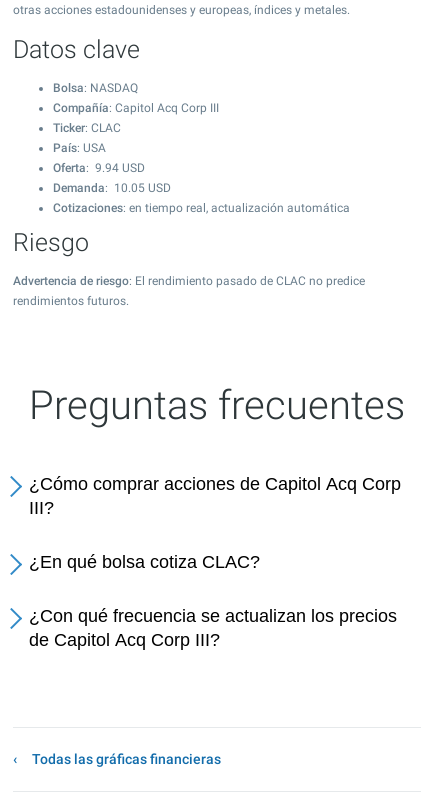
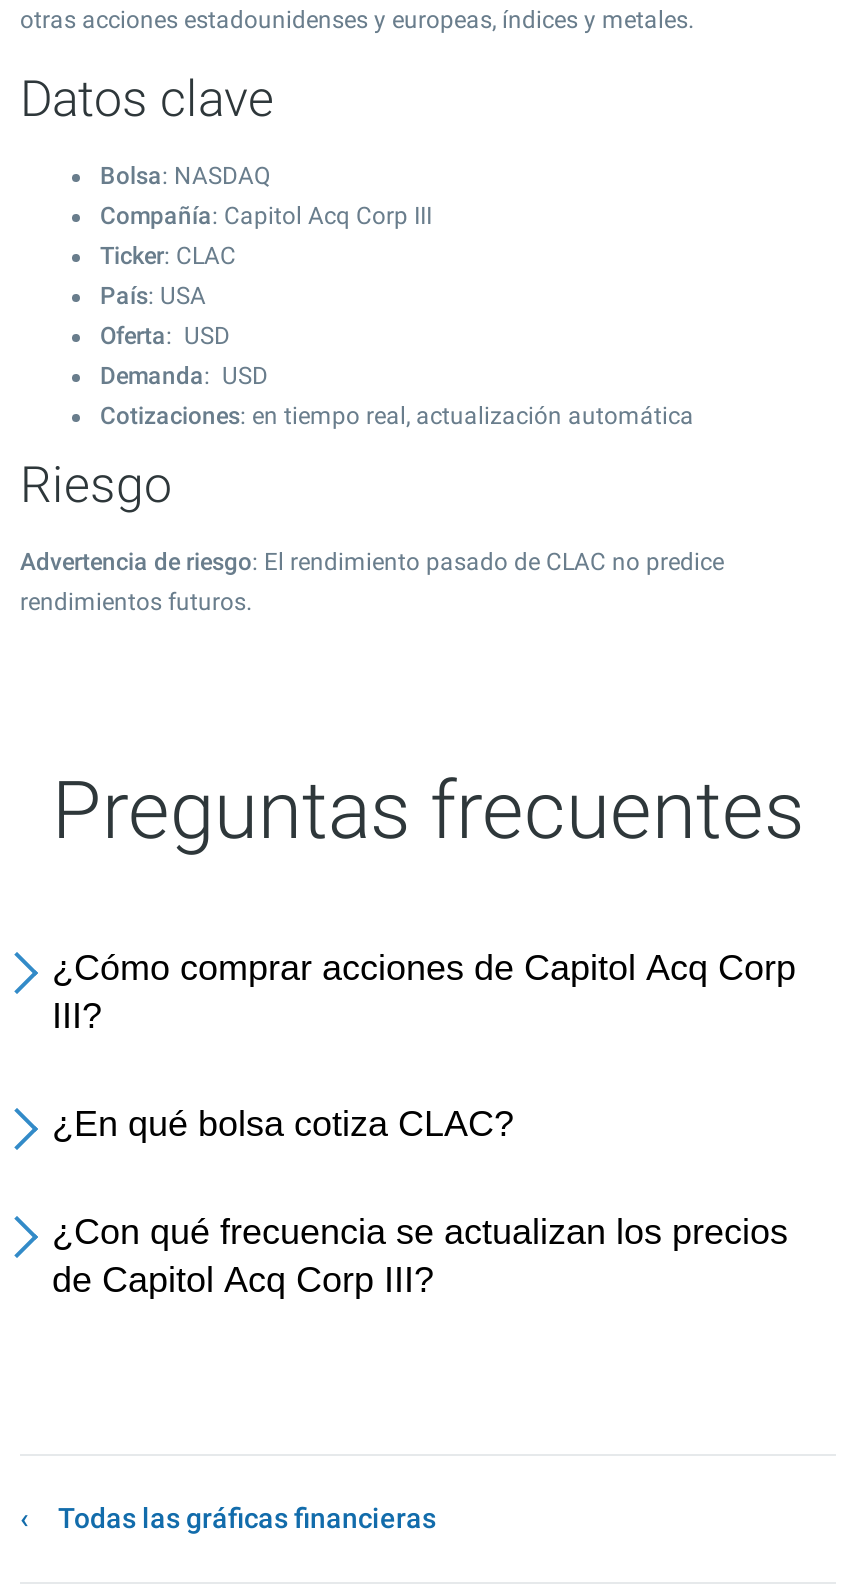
- Oferta: 9.94 USD
- Demanda: 10.05 USD
+ Oferta: USD
+ Demanda: USD
